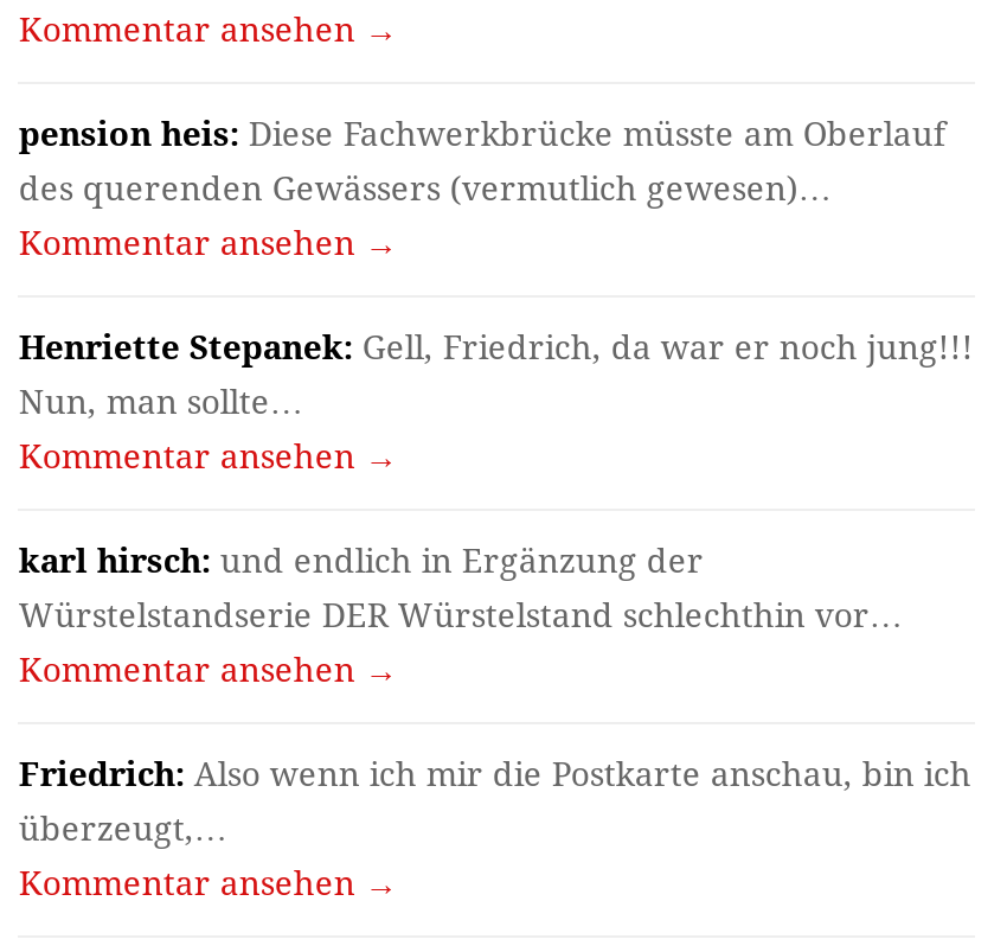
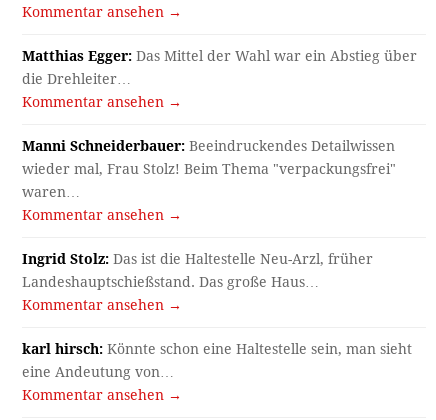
- pension heis: Diese Fachwerkbrücke müsste am Oberlauf
- des querenden Gewässers (vermutlich gewesen)…
+ Matthias Egger: Das Mittel der Wahl war ein Abstieg über
+ die Drehleiter…

- Henriette Stepanek: Gell, Friedrich, da war er noch jung!!!
- Nun, man sollte…
+ Manni Schneiderbauer: Beeindruckendes Detailwissen
+ wieder mal, Frau Stolz! Beim Thema "verpackungsfrei"
+ waren…

- karl hirsch: und endlich in Ergänzung der
- Würstelstandserie DER Würstelstand schlechthin vor…
+ Ingrid Stolz: Das ist die Haltestelle Neu-Arzl, früher
+ Landeshauptschießstand. Das große Haus…

- Friedrich: Also wenn ich mir die Postkarte anschau, bin ich
- überzeugt,…
+ karl hirsch: Könnte schon eine Haltestelle sein, man sieht
+ eine Andeutung von…
